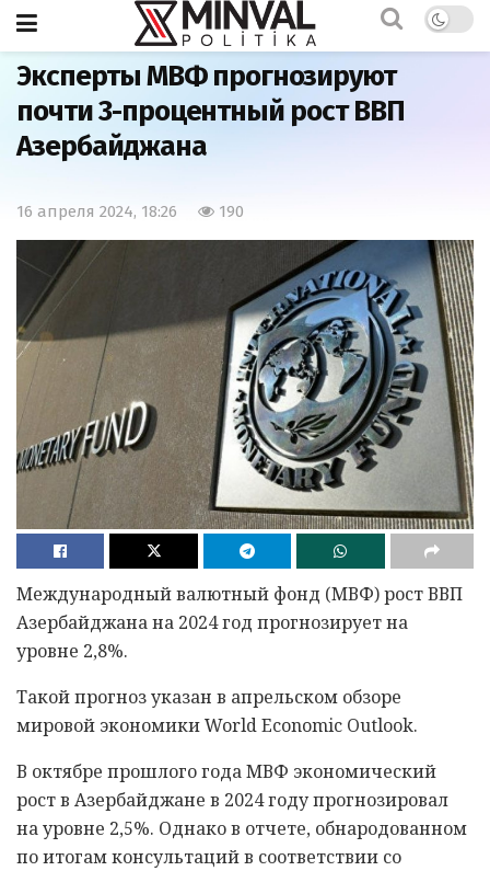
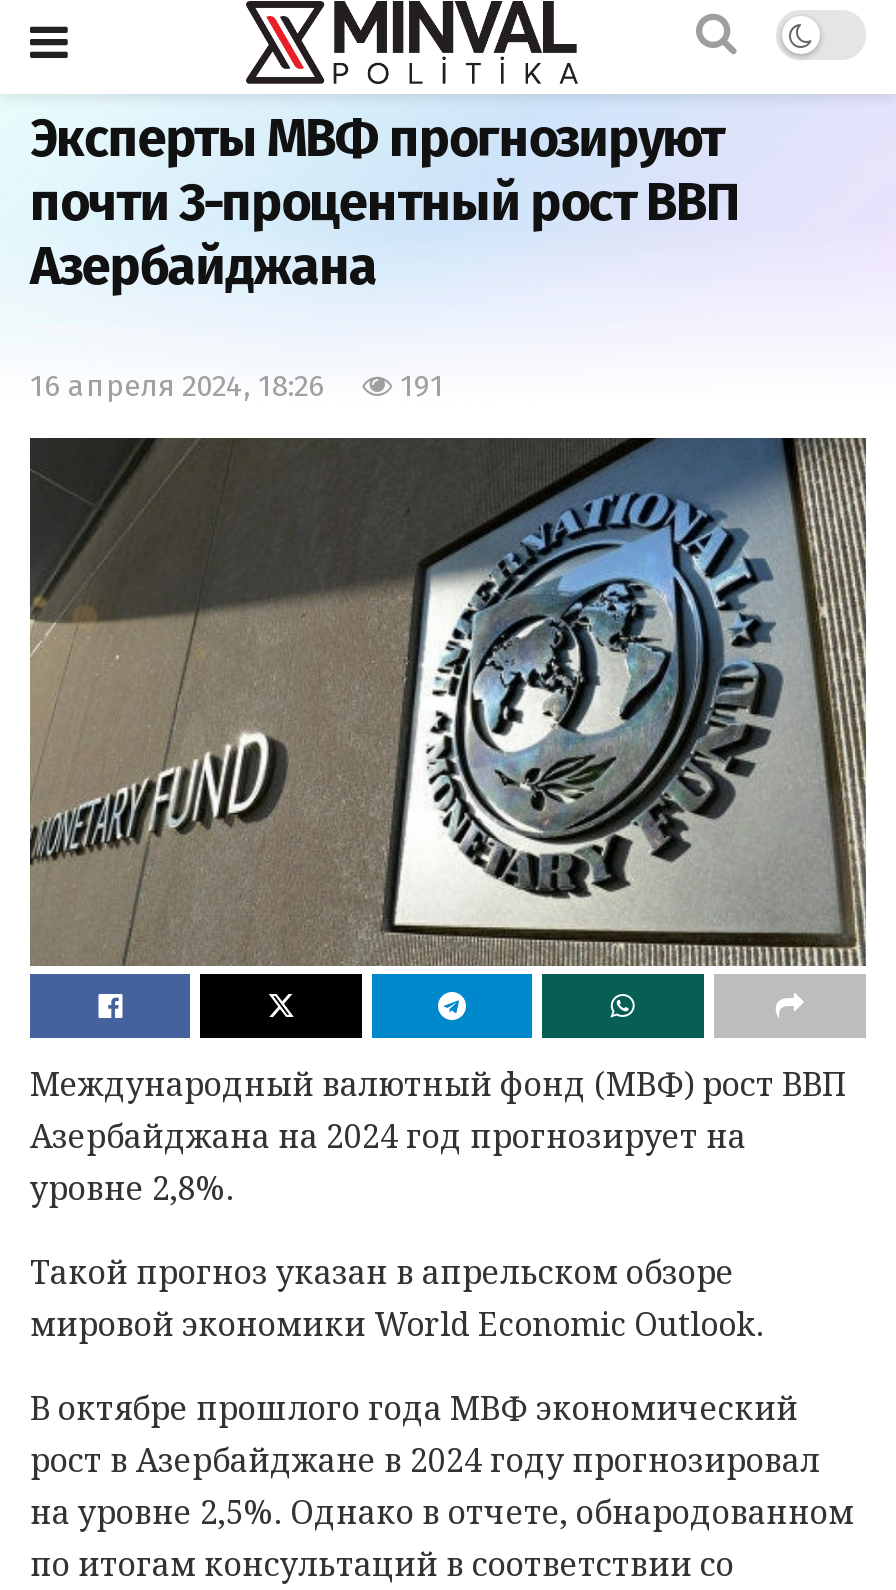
- 16 апреля 2024, 18:26 190
+ 16 апреля 2024, 18:26 191
